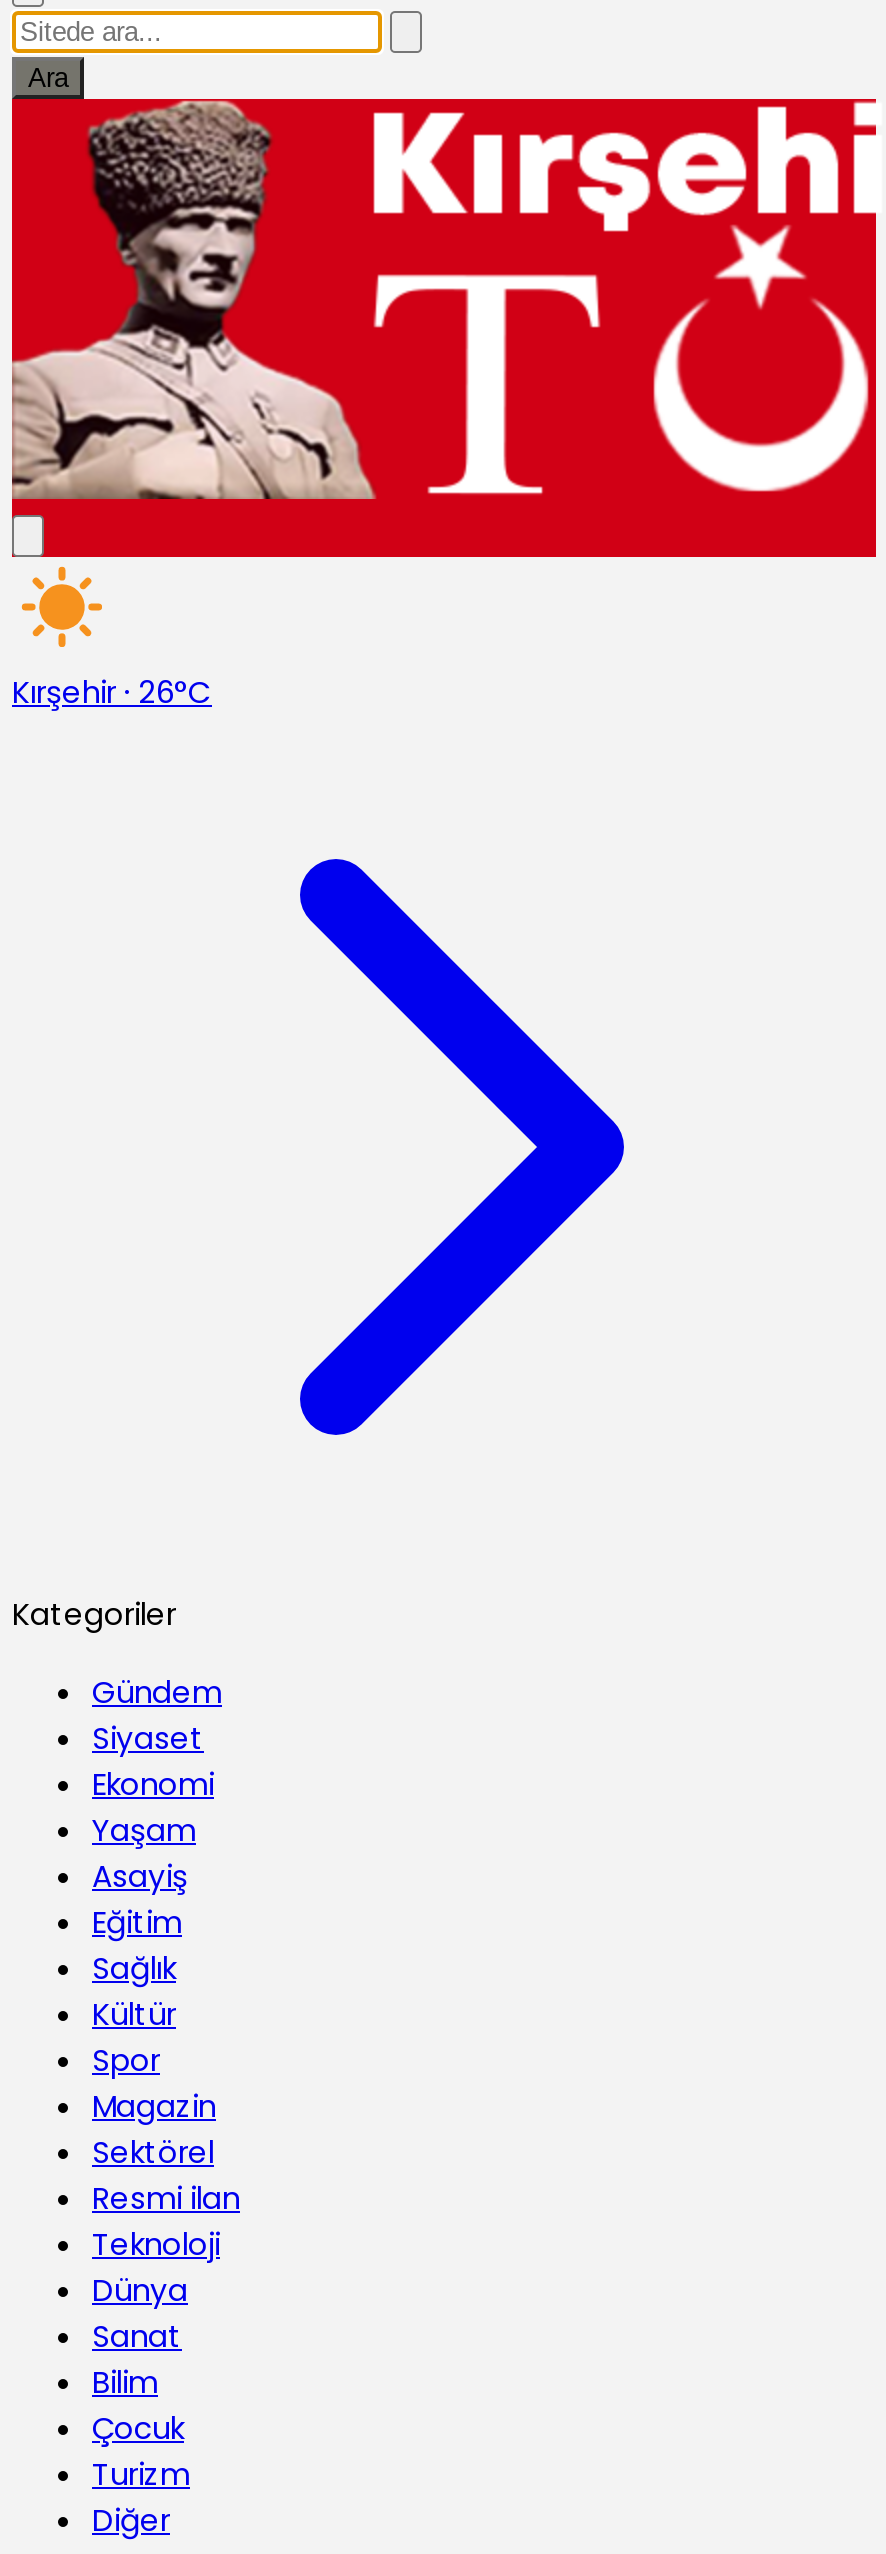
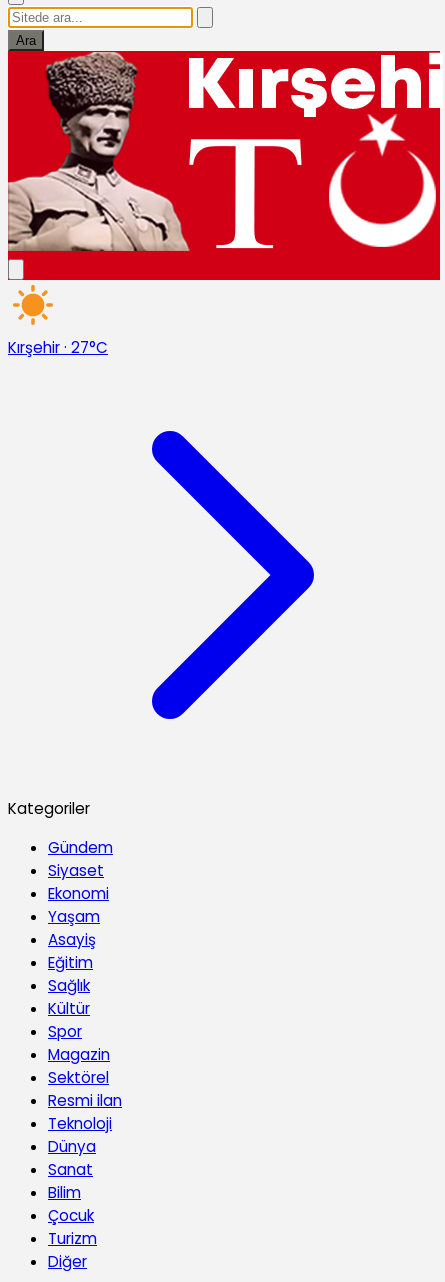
- Kırşehir · 26°C
+ Kırşehir · 27°C
